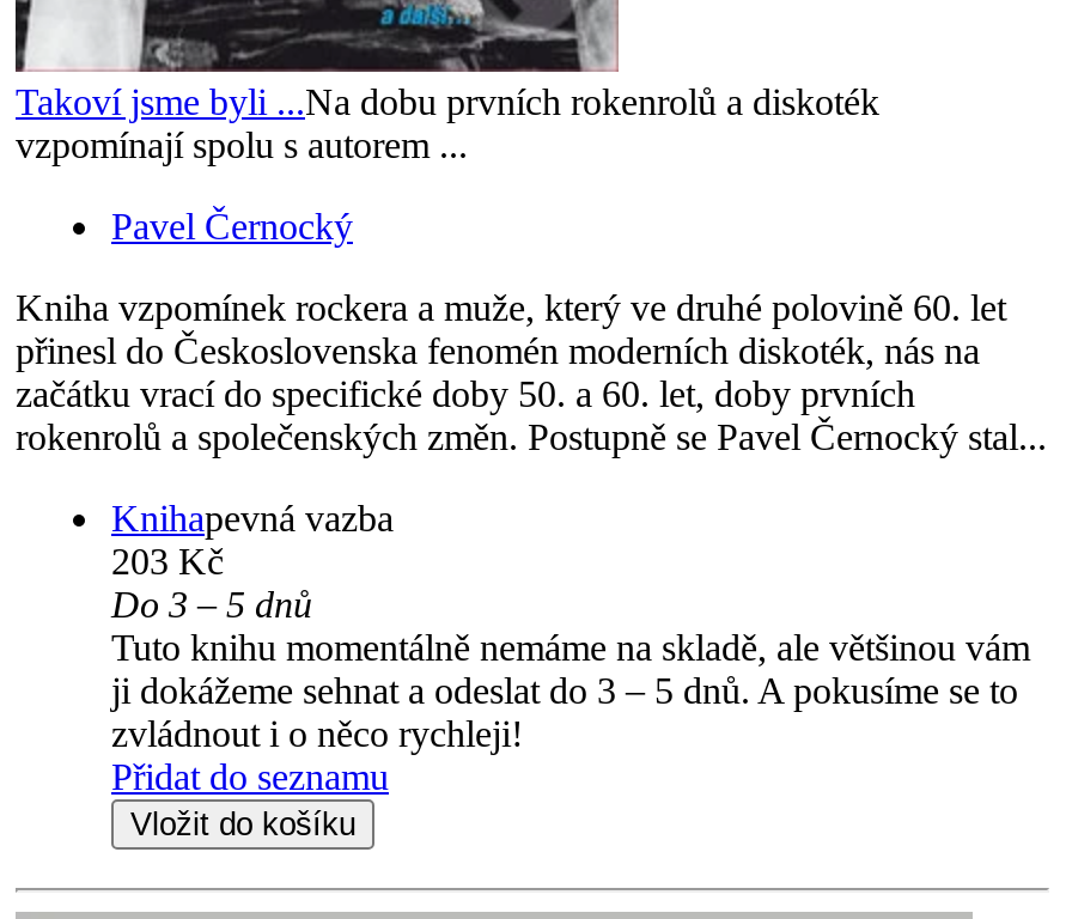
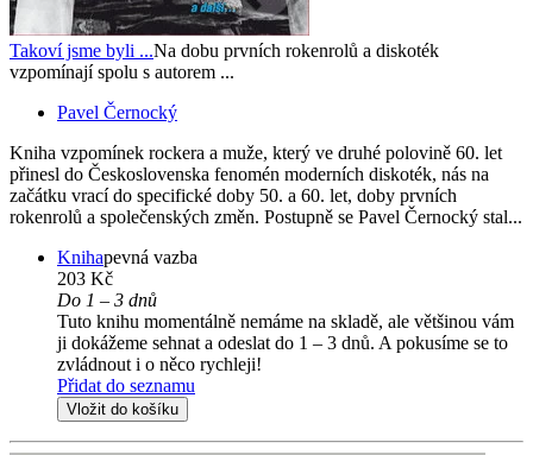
- Do 3 – 5 dnů
+ Do 1 – 3 dnů

- ji dokážeme sehnat a odeslat do 3 – 5 dnů. A pokusíme se to
+ ji dokážeme sehnat a odeslat do 1 – 3 dnů. A pokusíme se to
